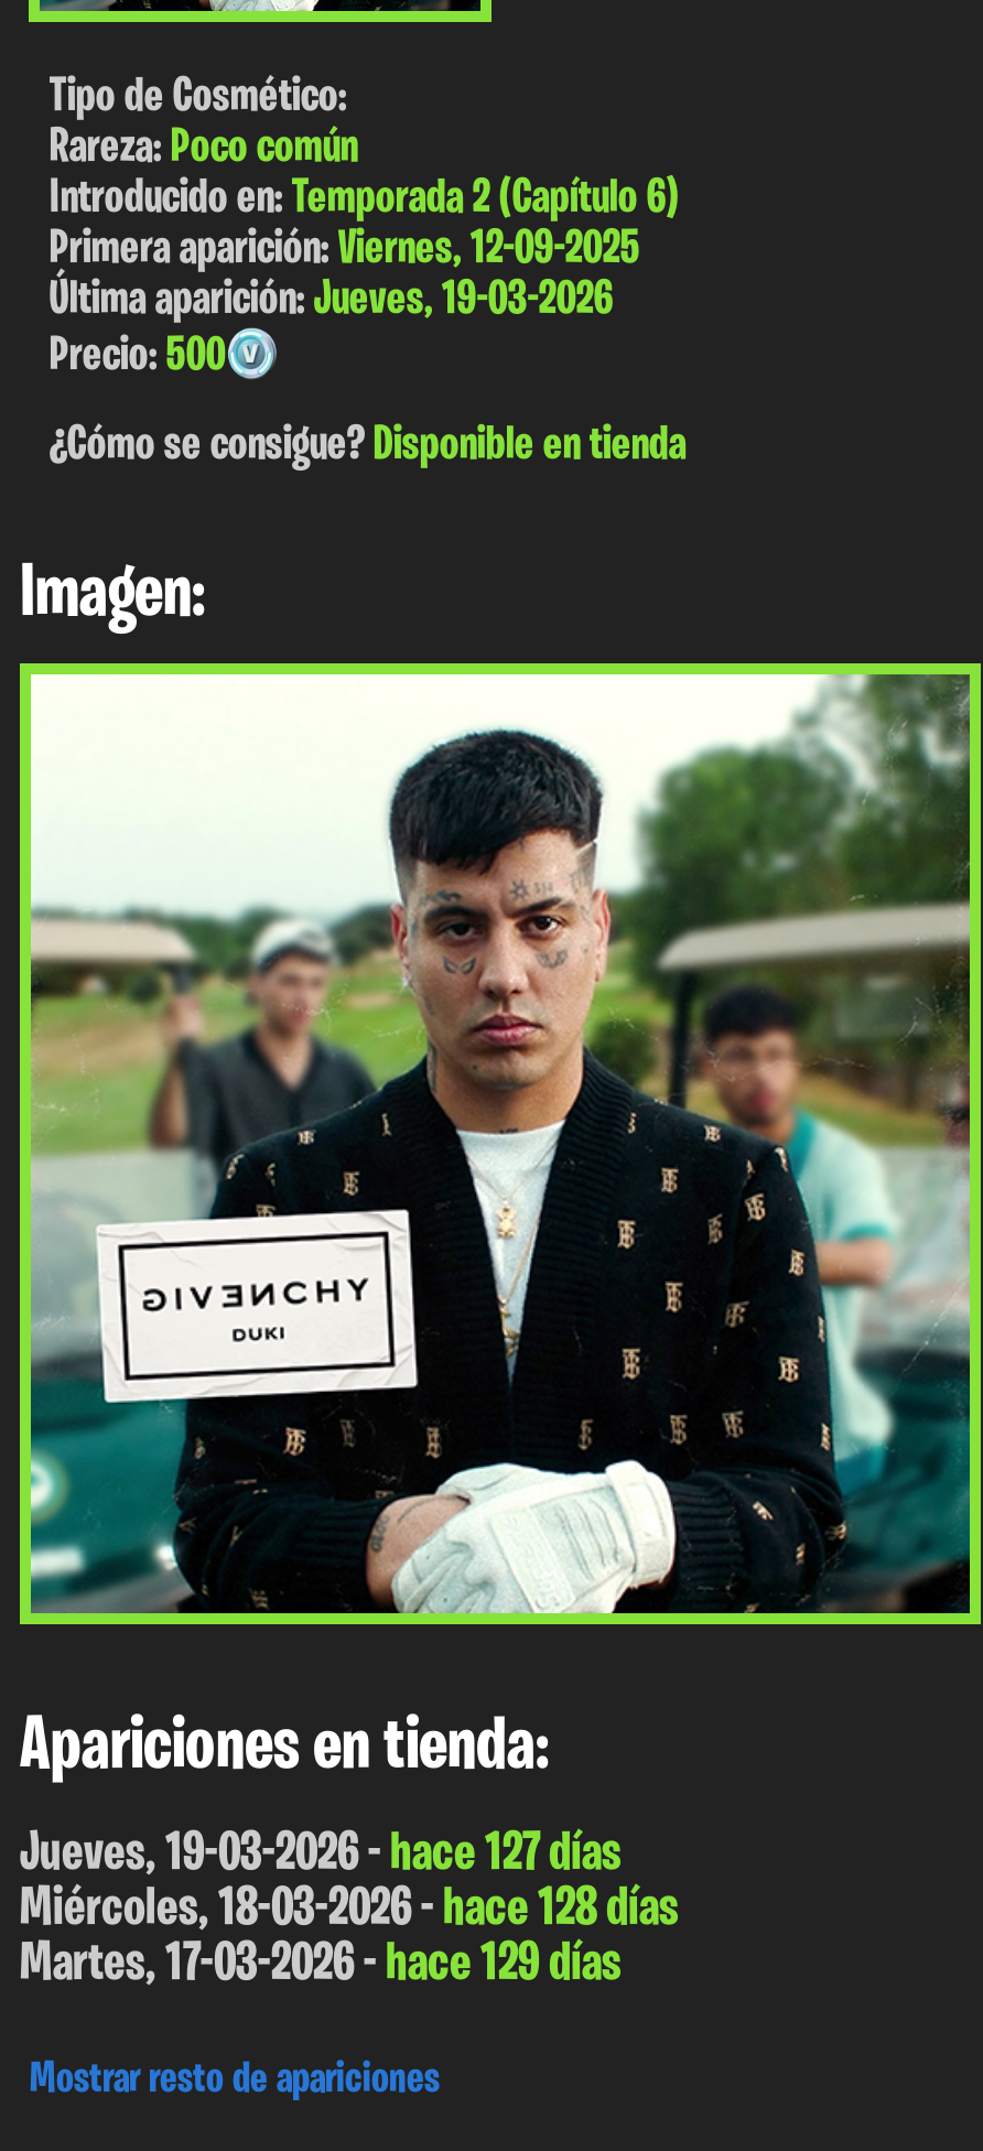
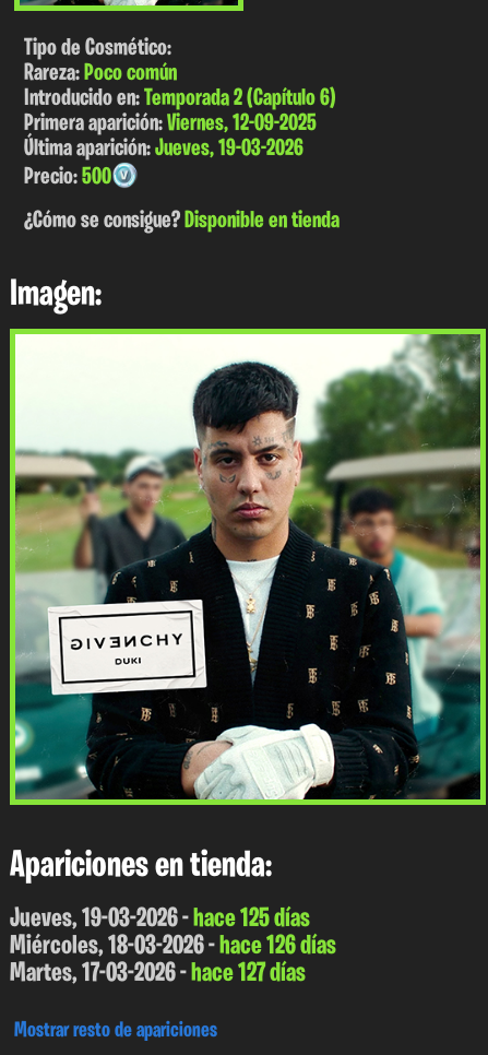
- Jueves, 19-03-2026 - hace 127 días
+ Jueves, 19-03-2026 - hace 125 días

- Miércoles, 18-03-2026 - hace 128 días
+ Miércoles, 18-03-2026 - hace 126 días

- Martes, 17-03-2026 - hace 129 días
+ Martes, 17-03-2026 - hace 127 días
